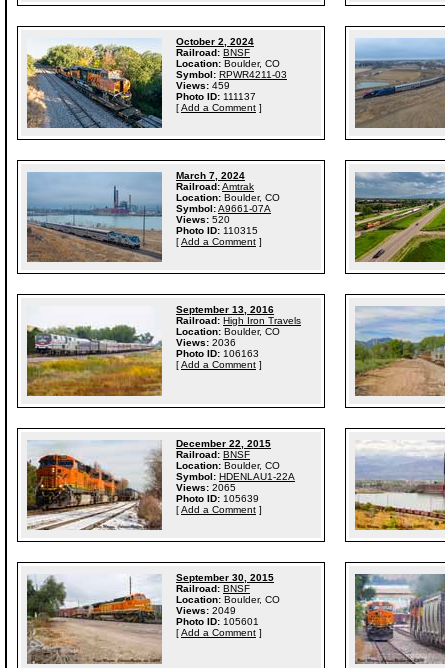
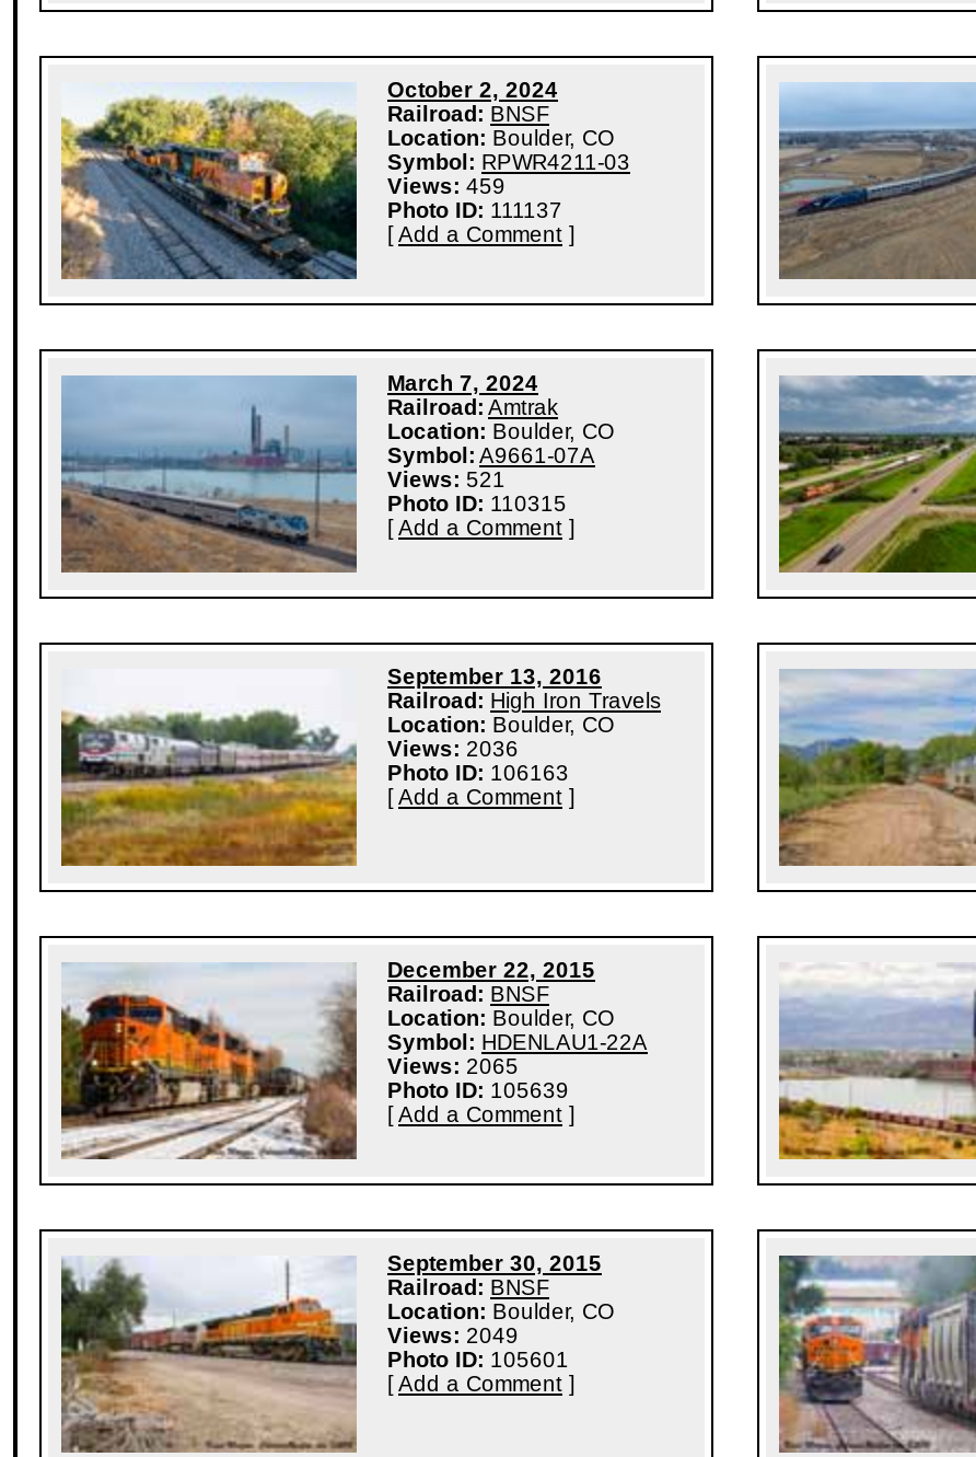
- Views: 520
+ Views: 521
